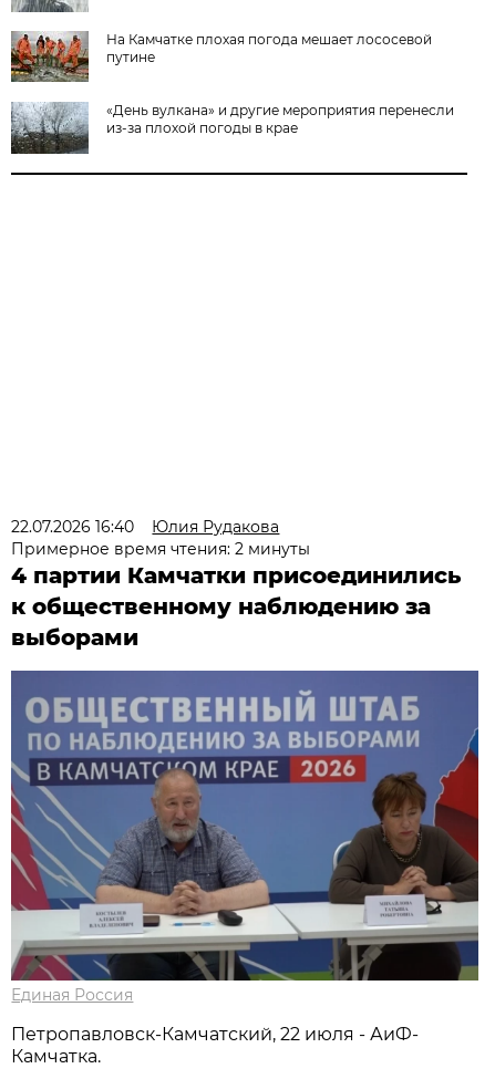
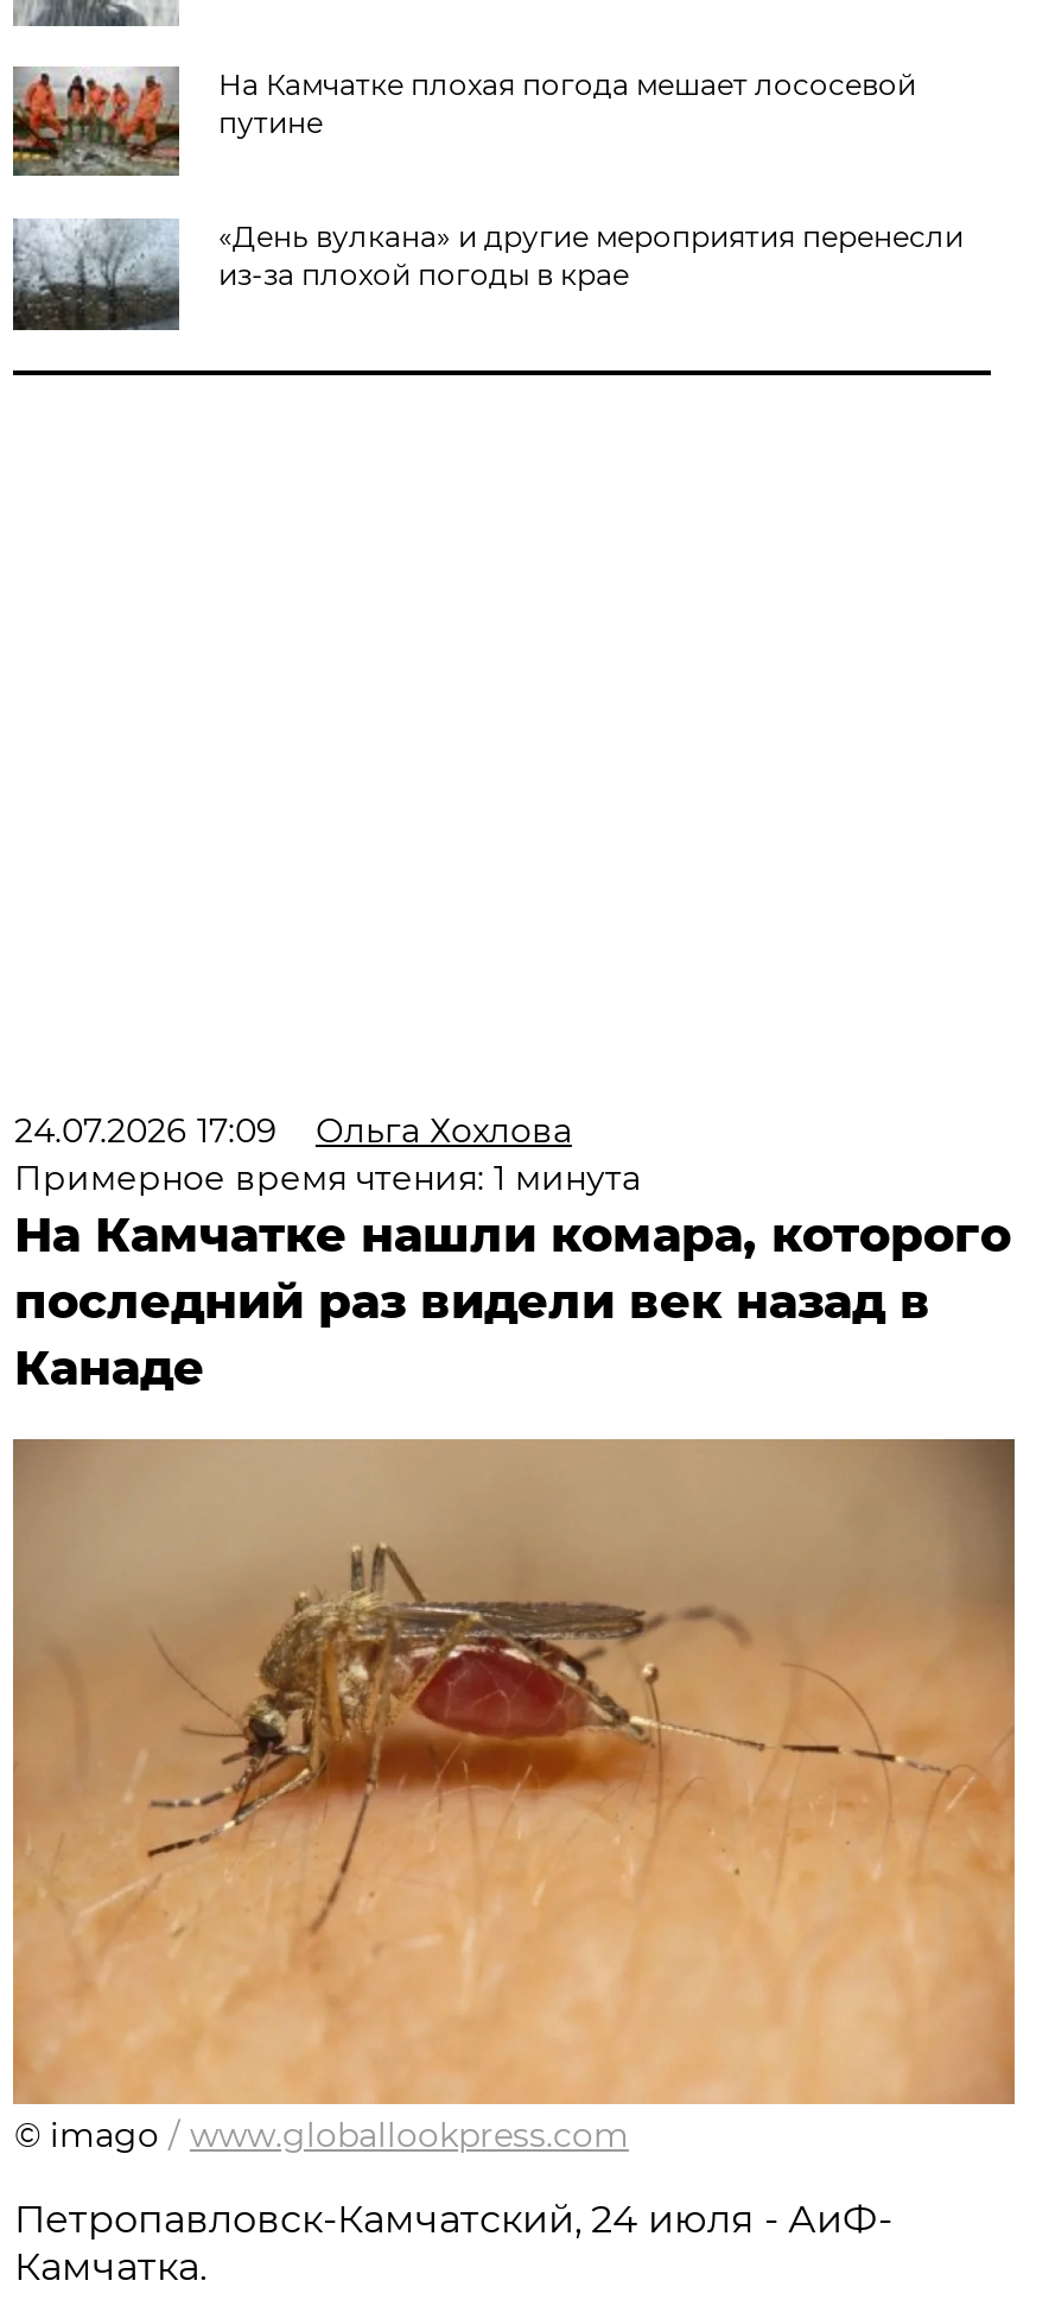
- 22.07.2026 16:40
- Юлия Рудакова
- Примерное время чтения: 2 минуты
- 4 партии Камчатки присоединились
- к общественному наблюдению за
- выборами
+ 24.07.2026 17:09
+ Ольга Хохлова
+ Примерное время чтения: 1 минута
+ На Камчатке нашли комара, которого
+ последний раз видели век назад в
+ Канаде

- [image]
- Единая Россия
+ [image]
+ © imago / www.globallookpress.com

- Петропавловск-Камчатский, 22 июля - АиФ-
+ Петропавловск-Камчатский, 24 июля - АиФ-
